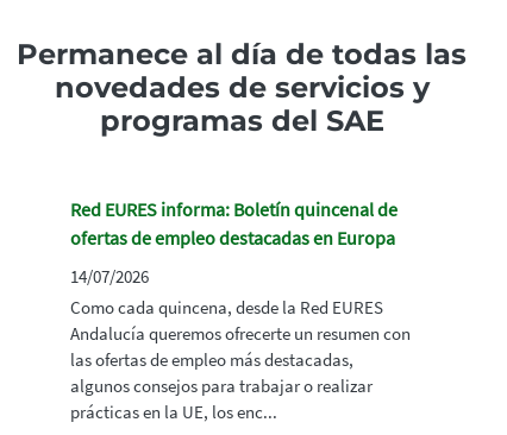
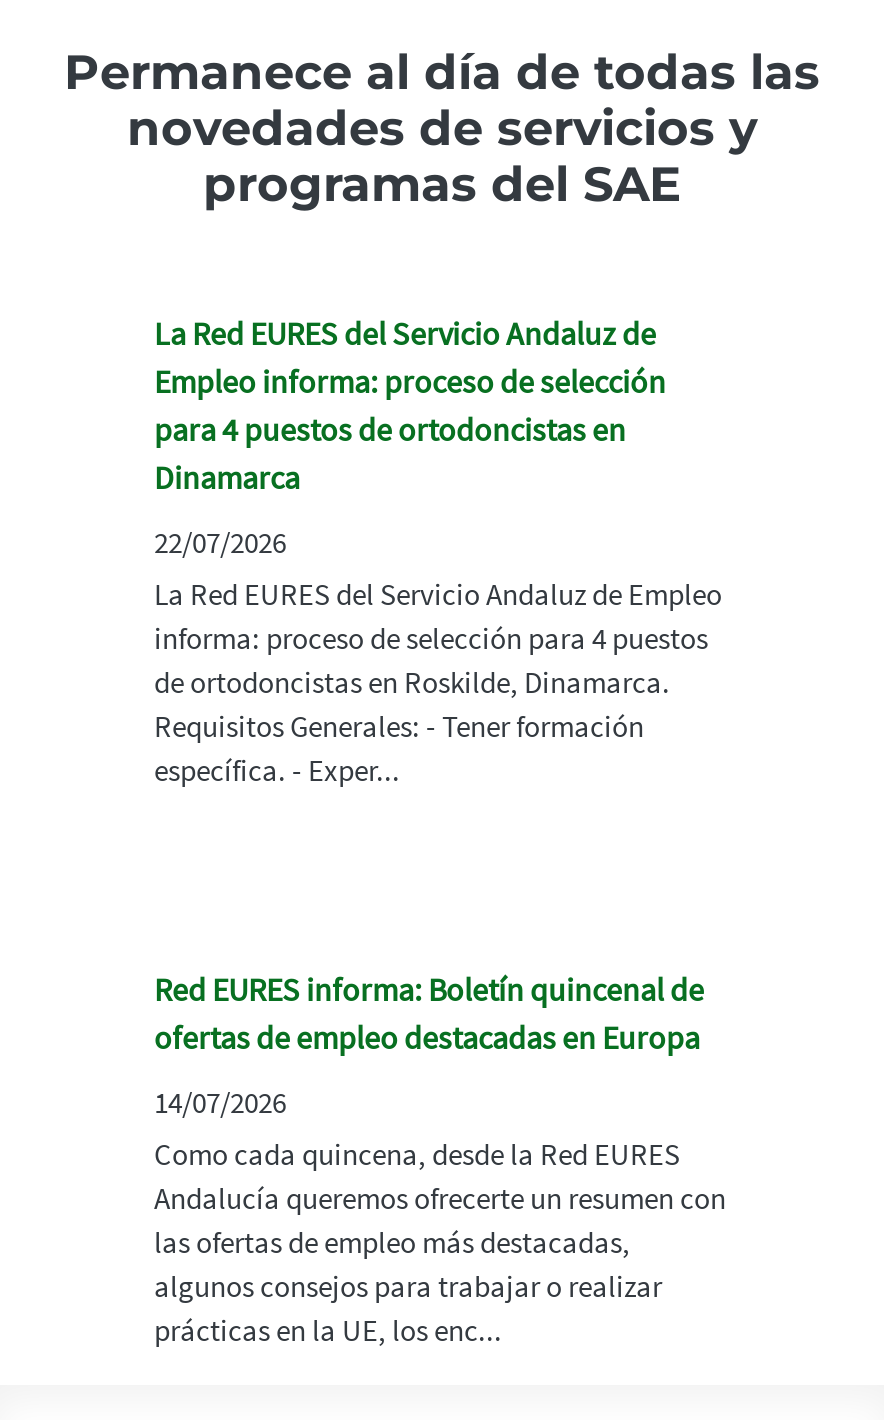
+ La Red EURES del Servicio Andaluz de
+ Empleo informa: proceso de selección
+ para 4 puestos de ortodoncistas en
+ Dinamarca
+ 22/07/2026
+ La Red EURES del Servicio Andaluz de Empleo
+ informa: proceso de selección para 4 puestos
+ de ortodoncistas en Roskilde, Dinamarca.
+ Requisitos Generales: - Tener formación
+ específica. - Exper...
